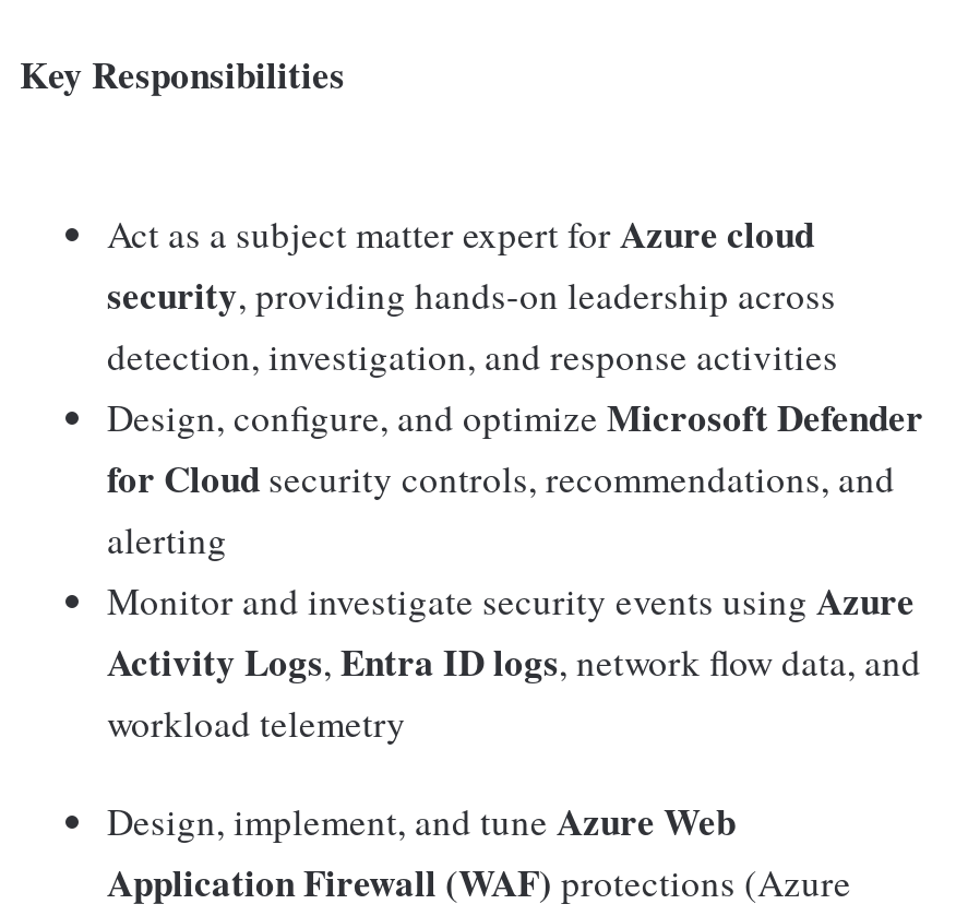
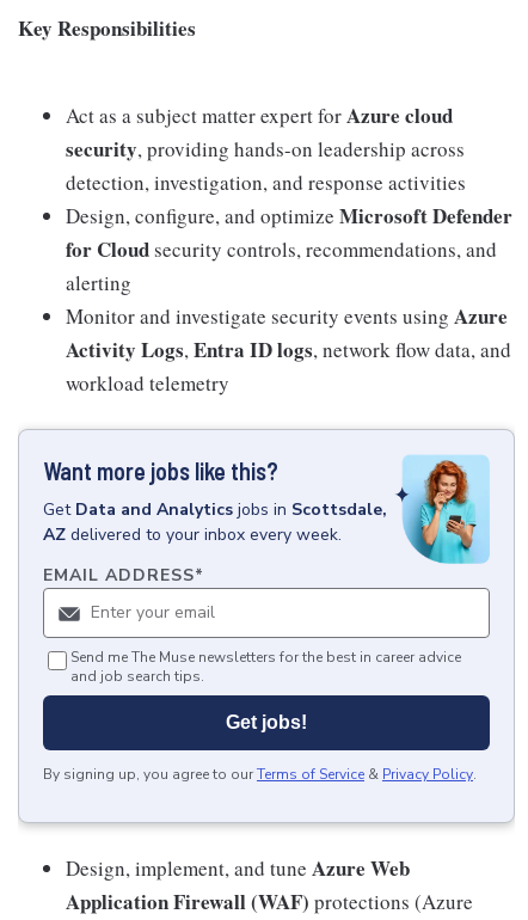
+ [image]
+ Want more jobs like this?
+ Get Data and Analytics jobs in Scottsdale,
+ AZ delivered to your inbox every week.
+ EMAIL ADDRESS*

+ Send me The Muse newsletters for the best in career advice
+ and job search tips.
+ Get jobs!
+ By signing up, you agree to our Terms of Service & Privacy Policy.
